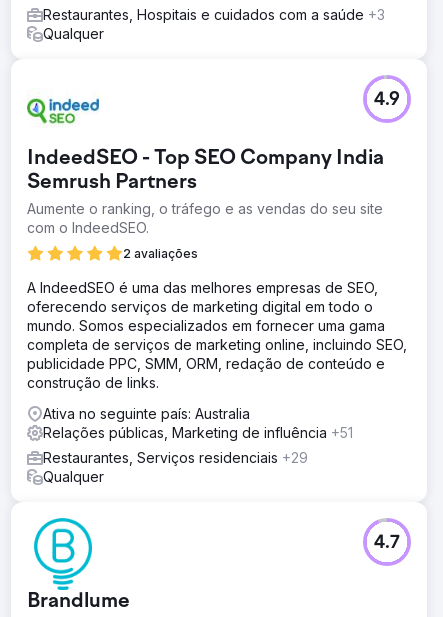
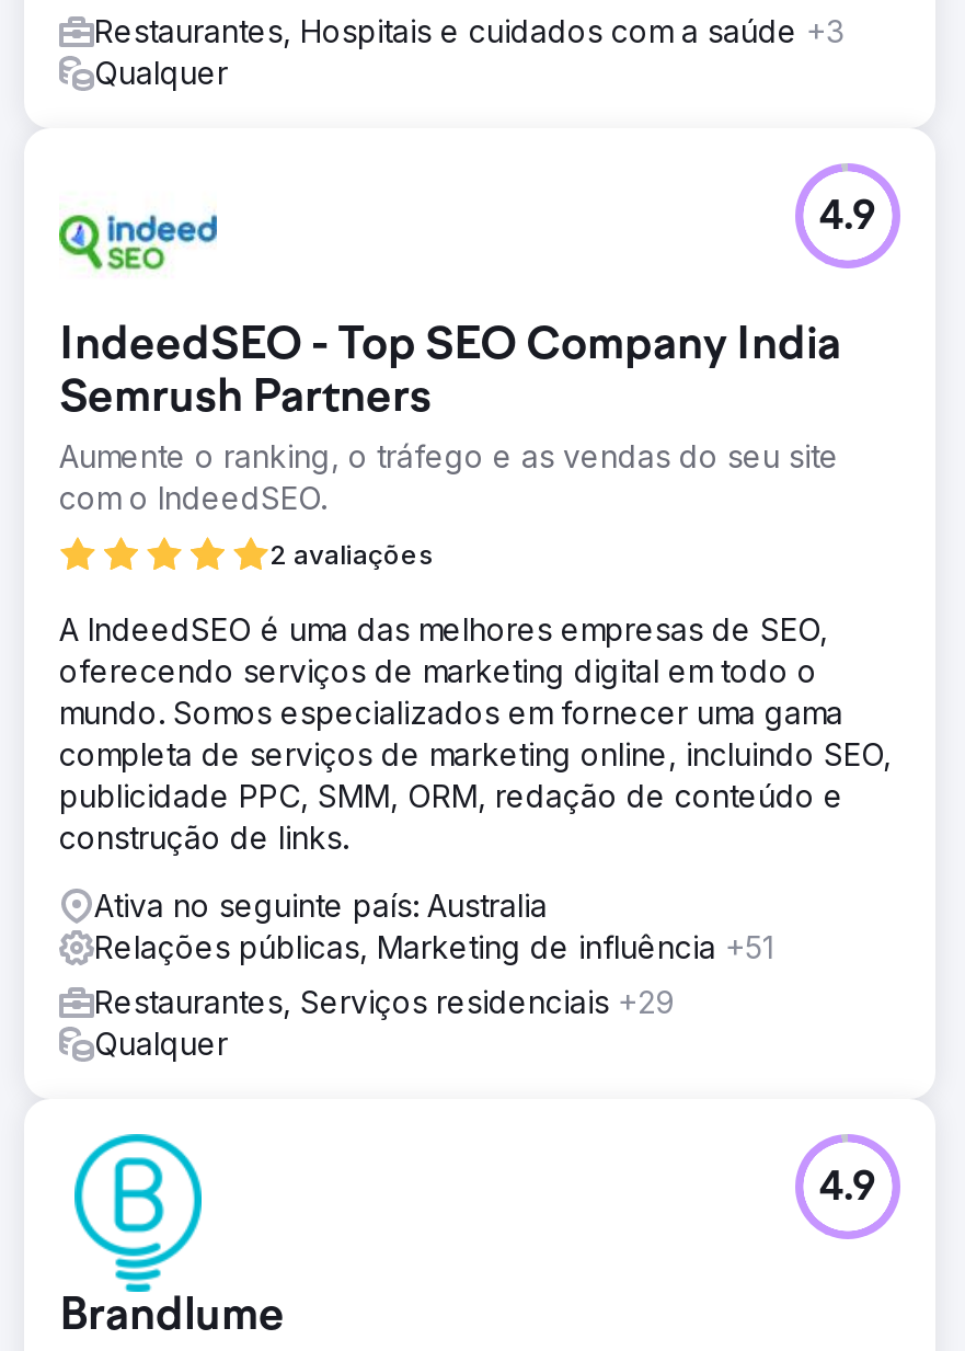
- 4.7
+ 4.9
